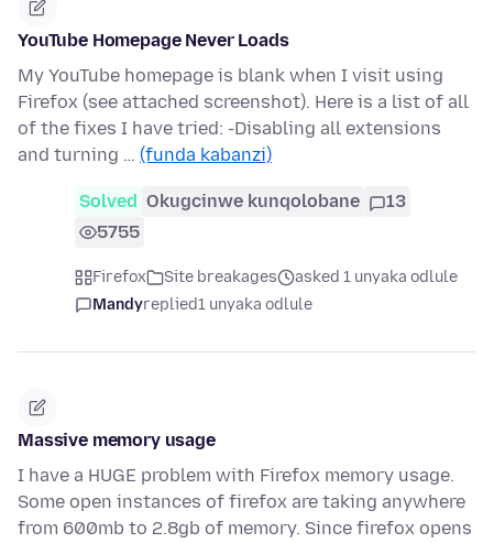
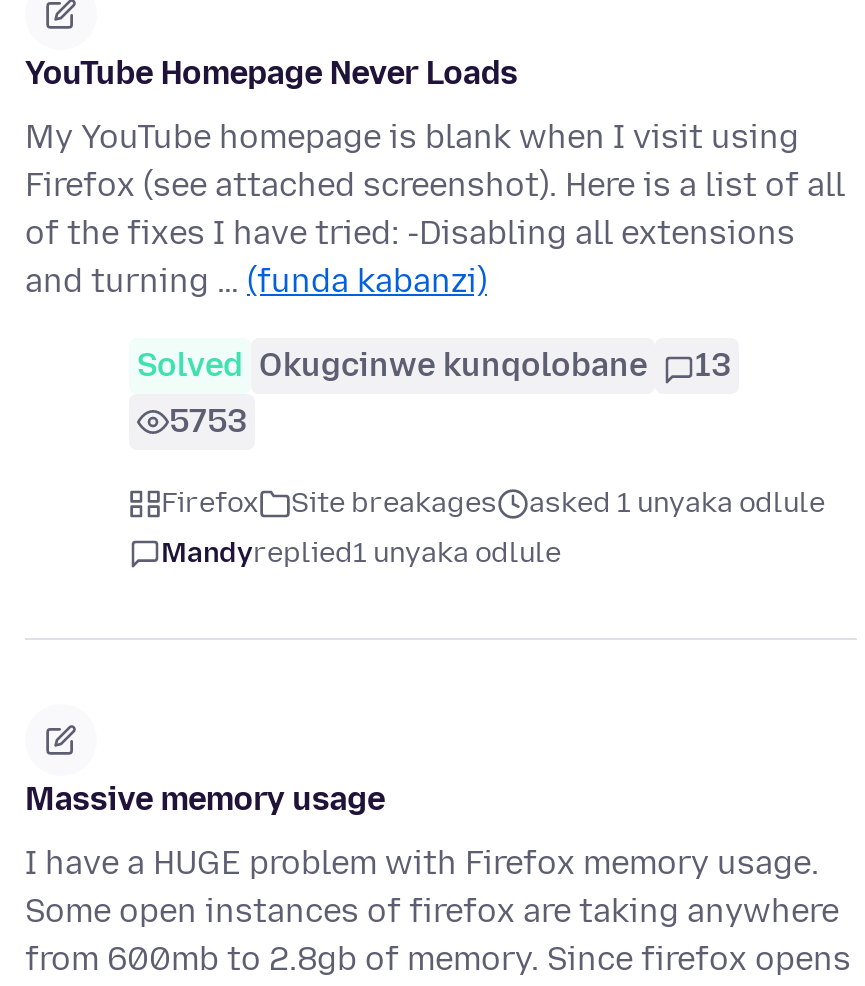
- 5755
+ 5753
